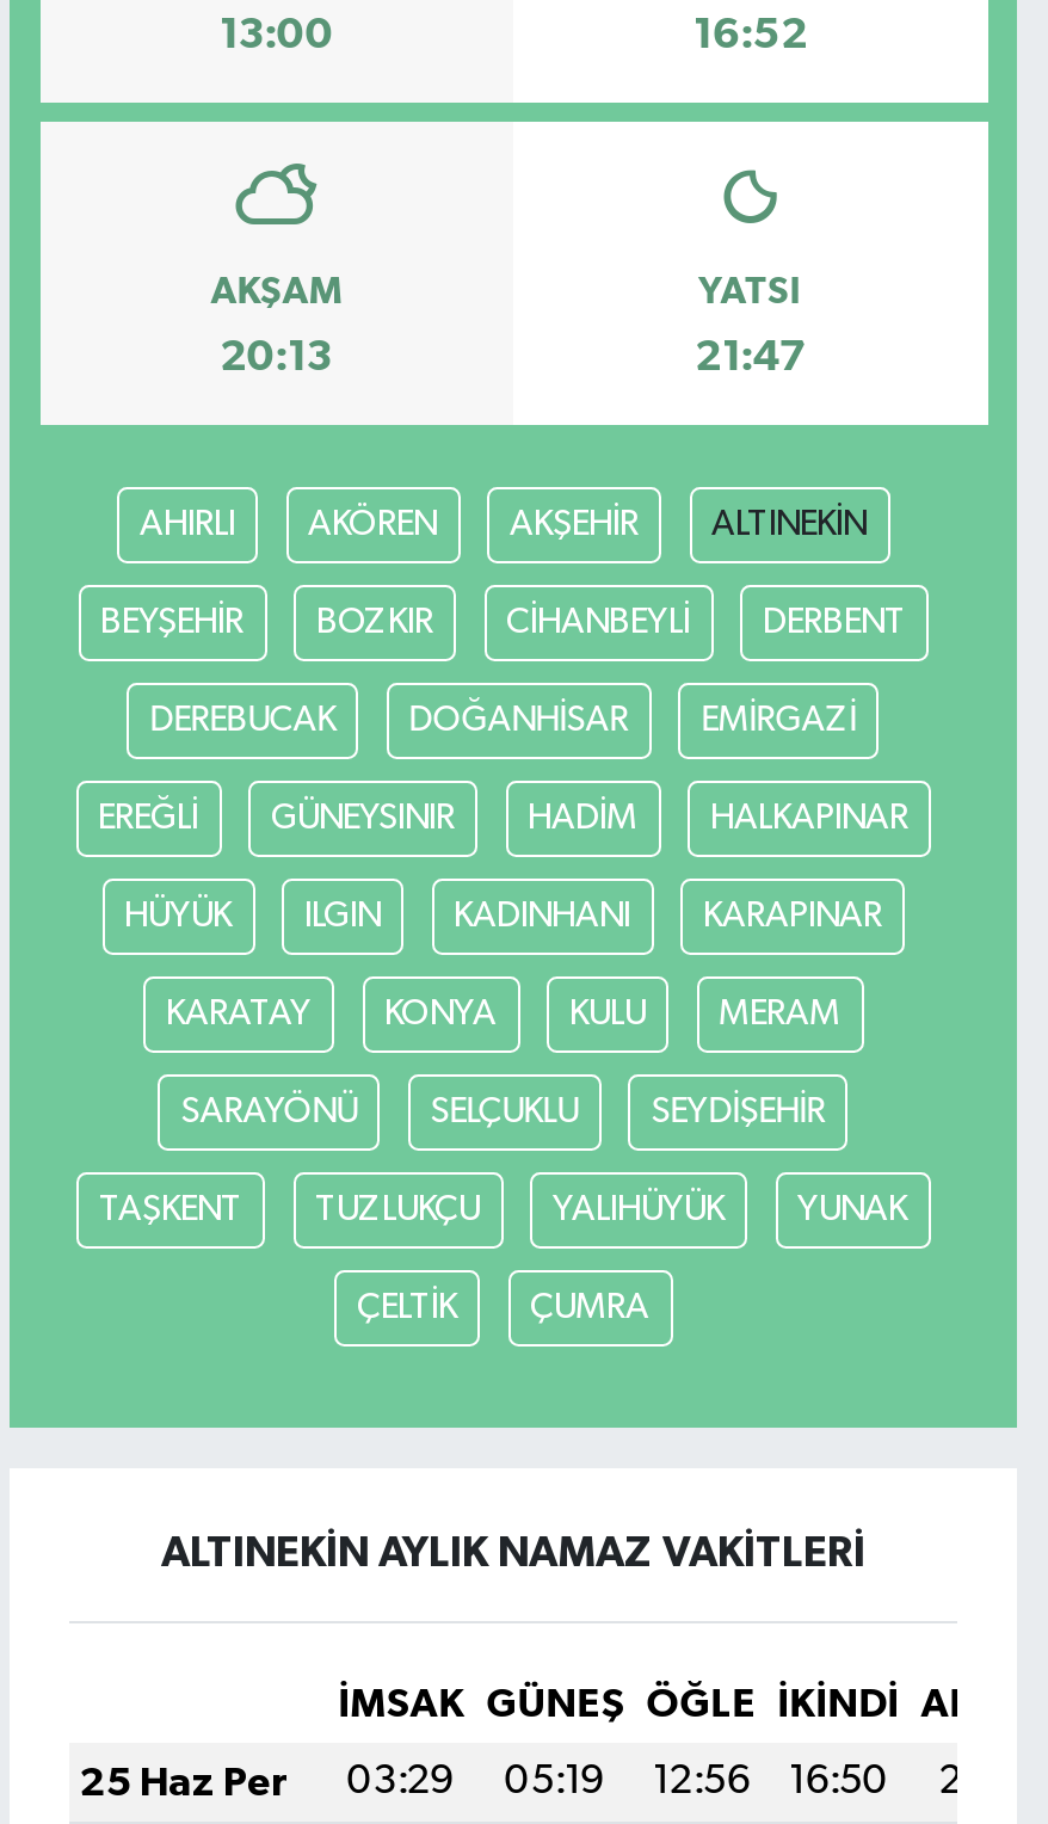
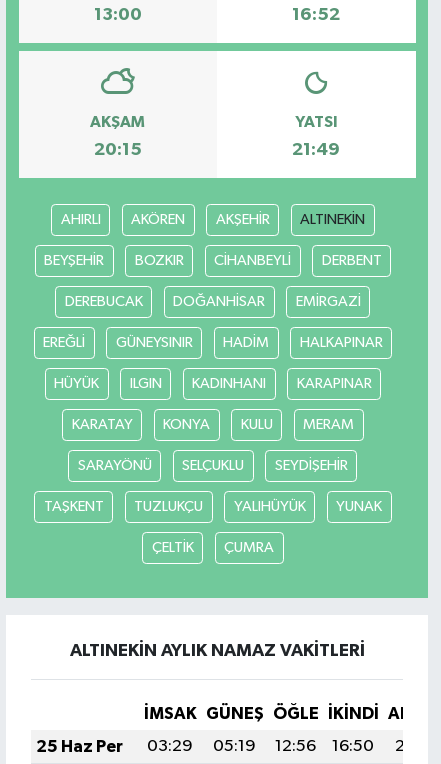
- 20:13
+ 20:15

- 21:47
+ 21:49
